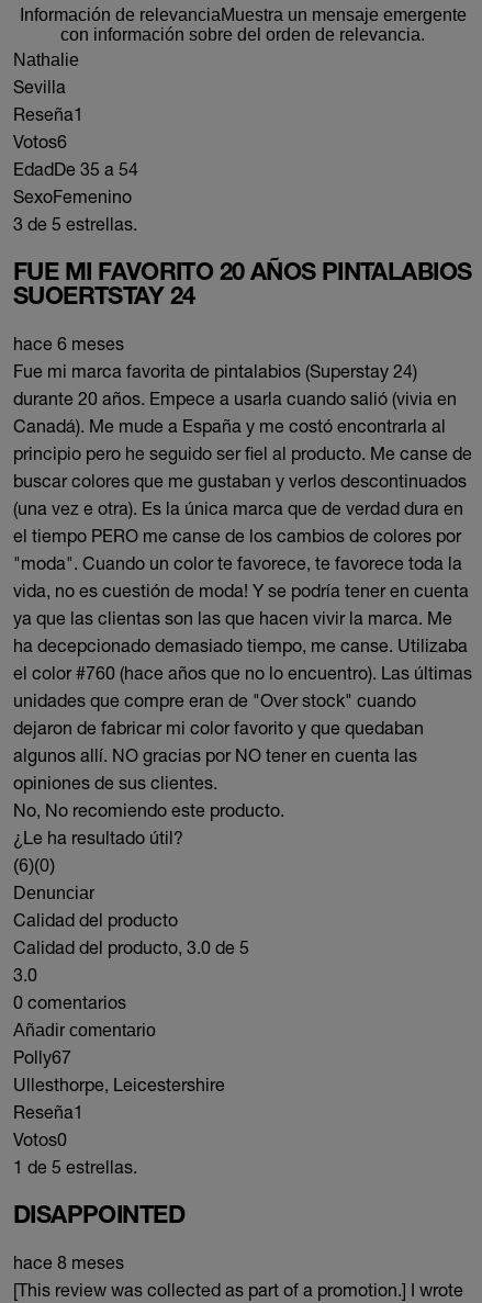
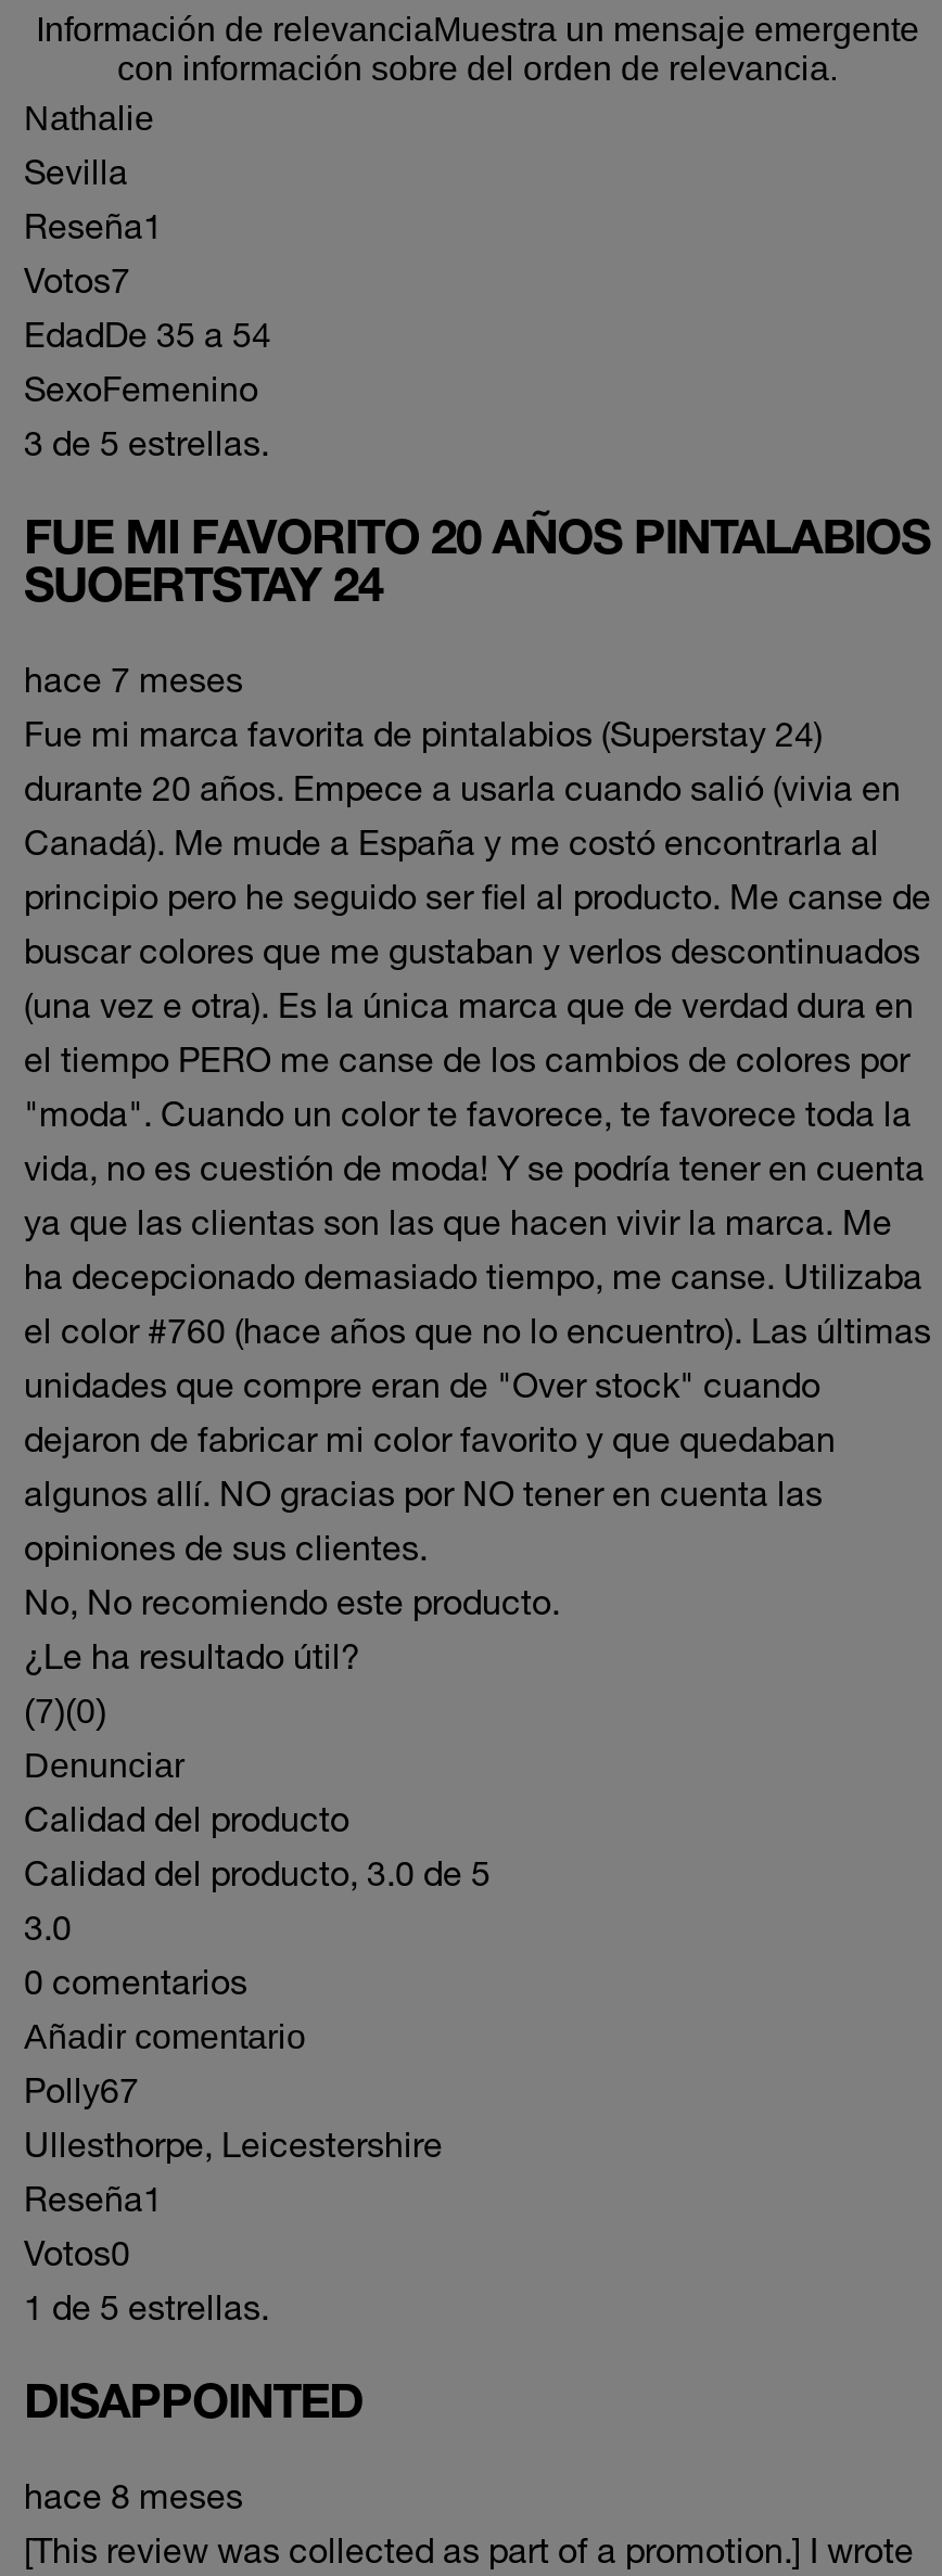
- Votos6
+ Votos7

- hace 6 meses
+ hace 7 meses

- (6)(0)
+ (7)(0)
